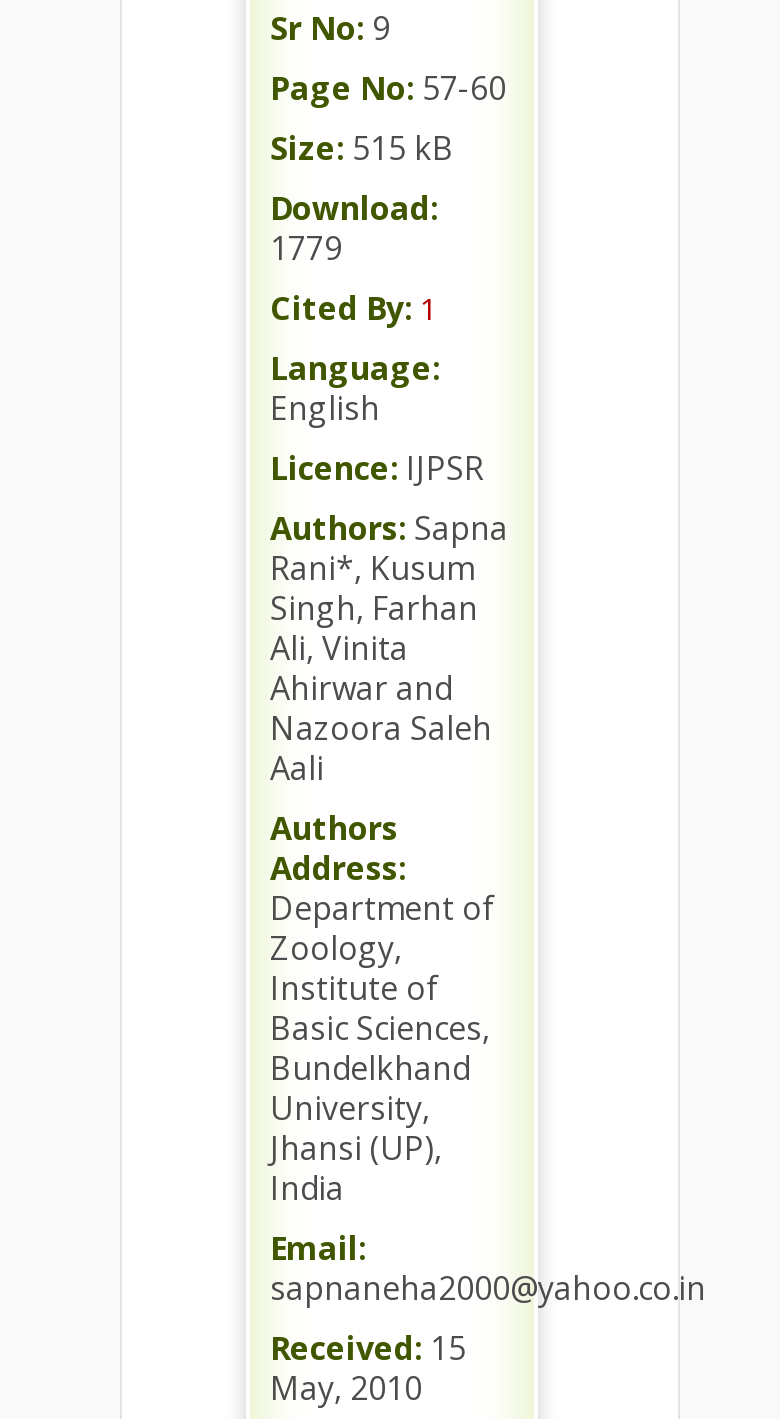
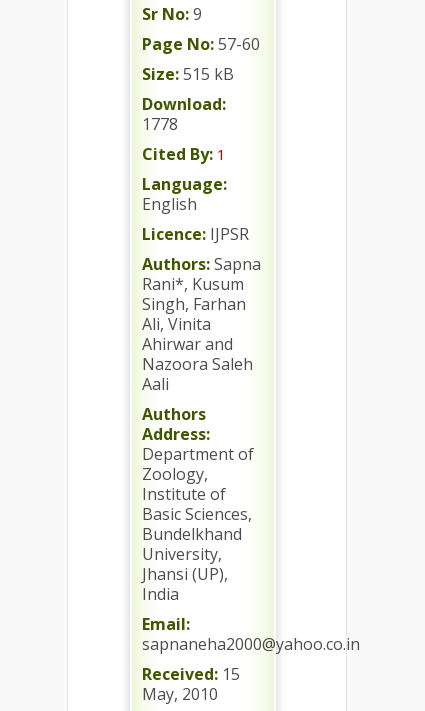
- 1779
+ 1778
